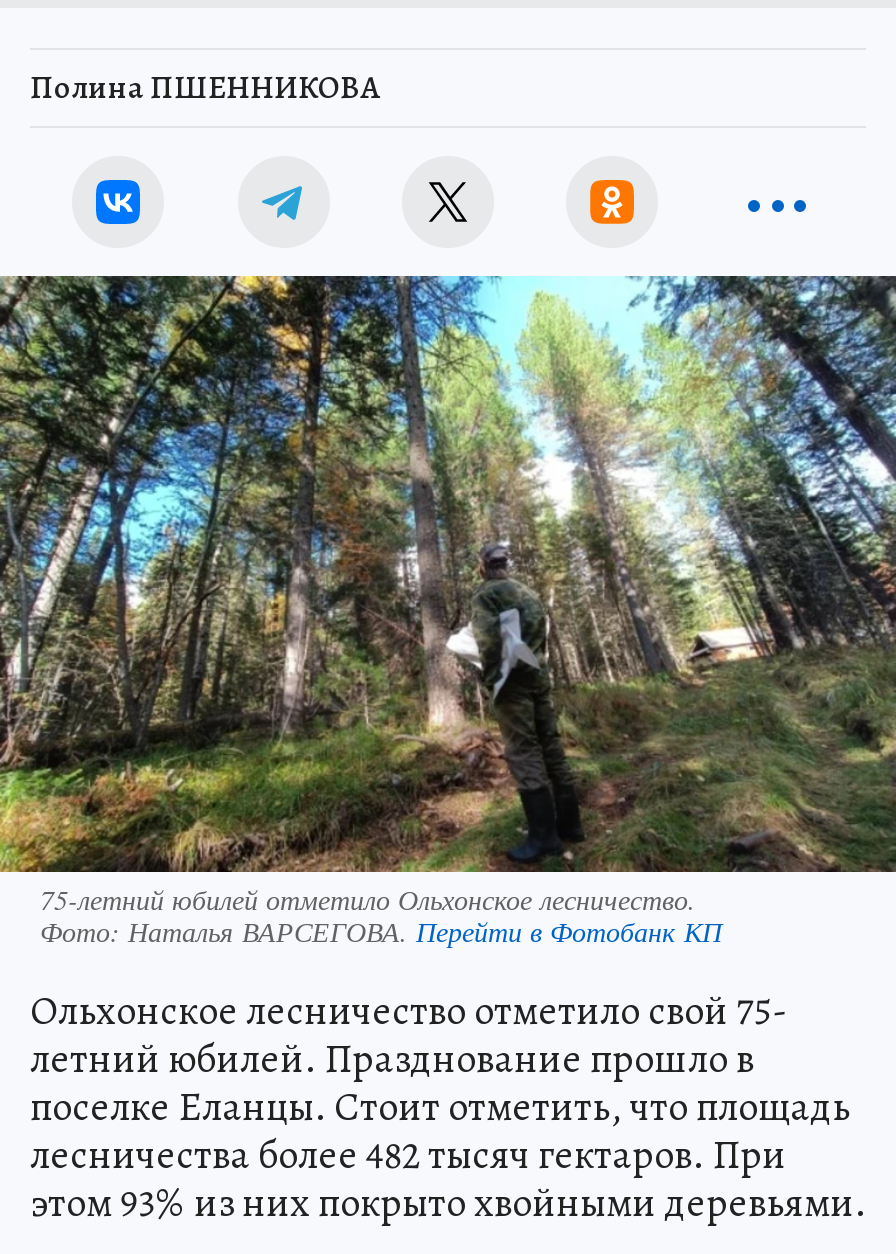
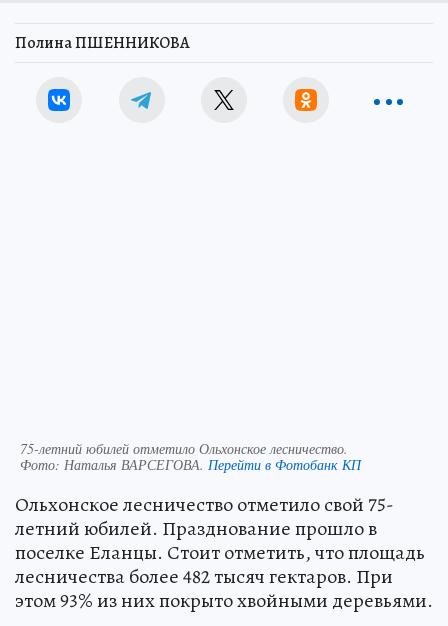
- [image]
